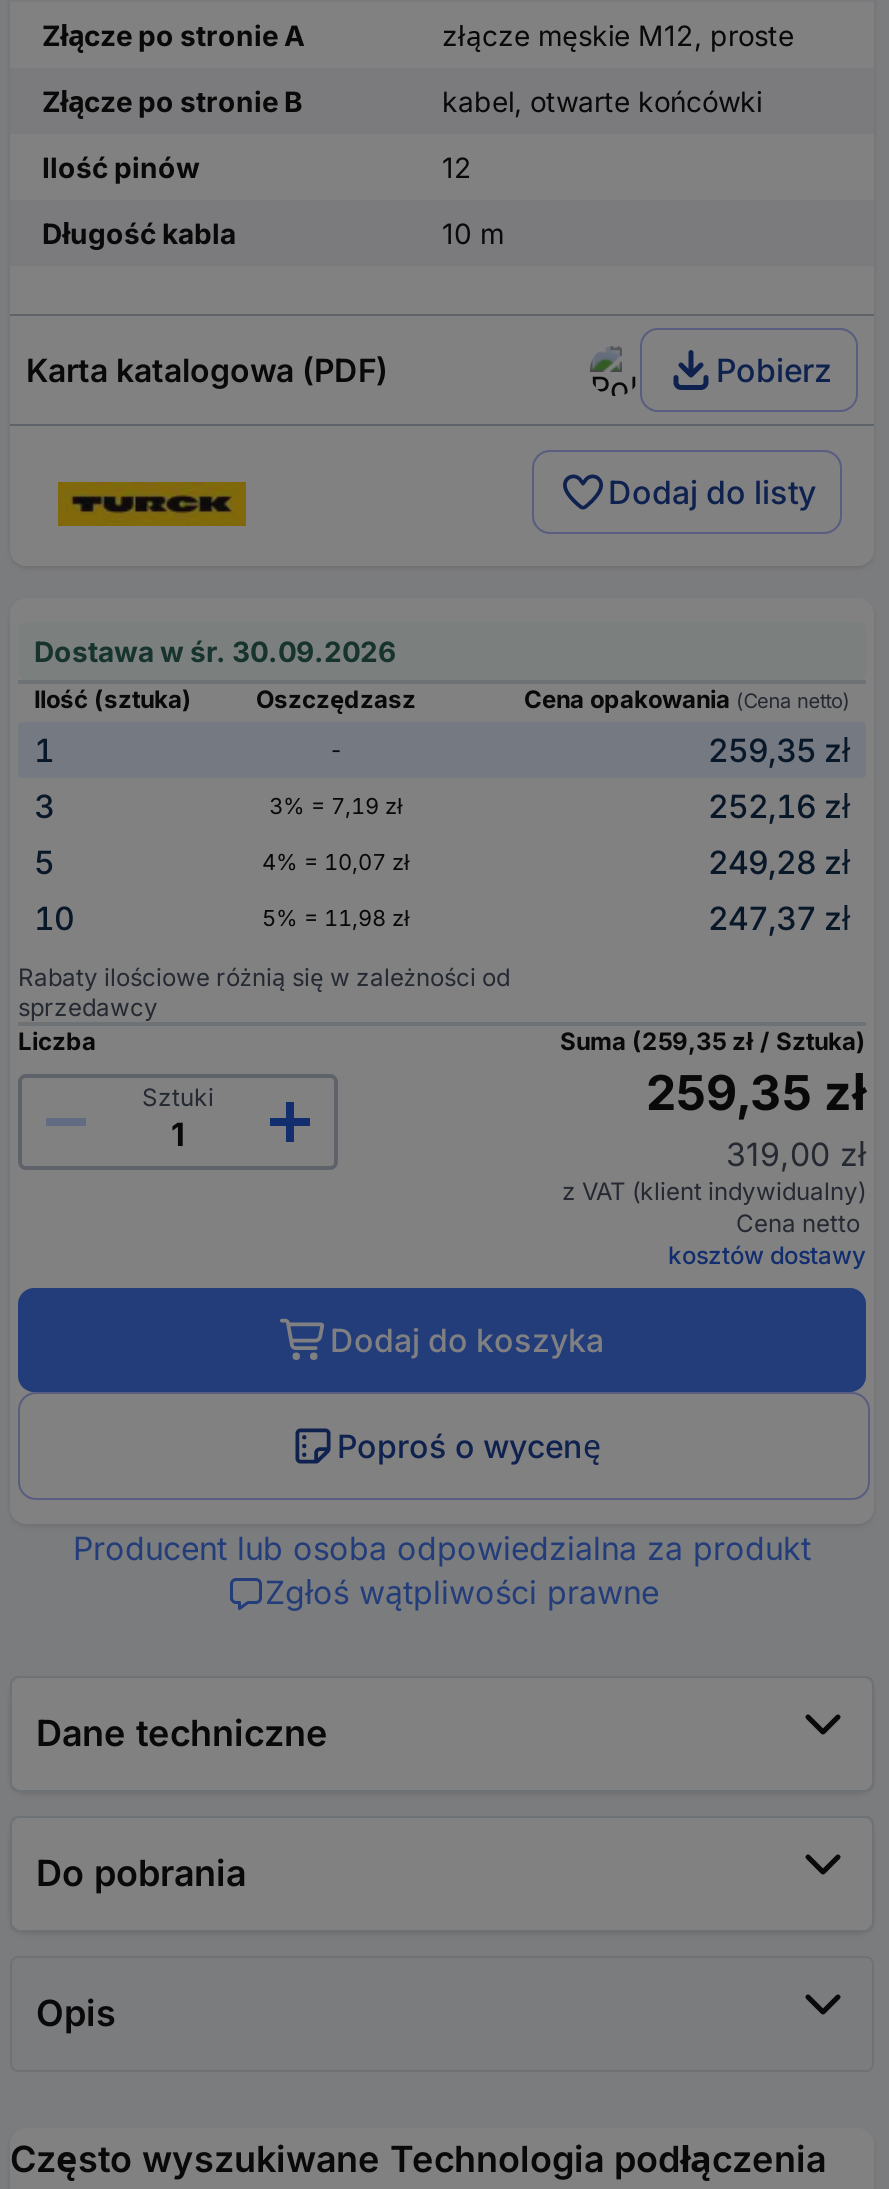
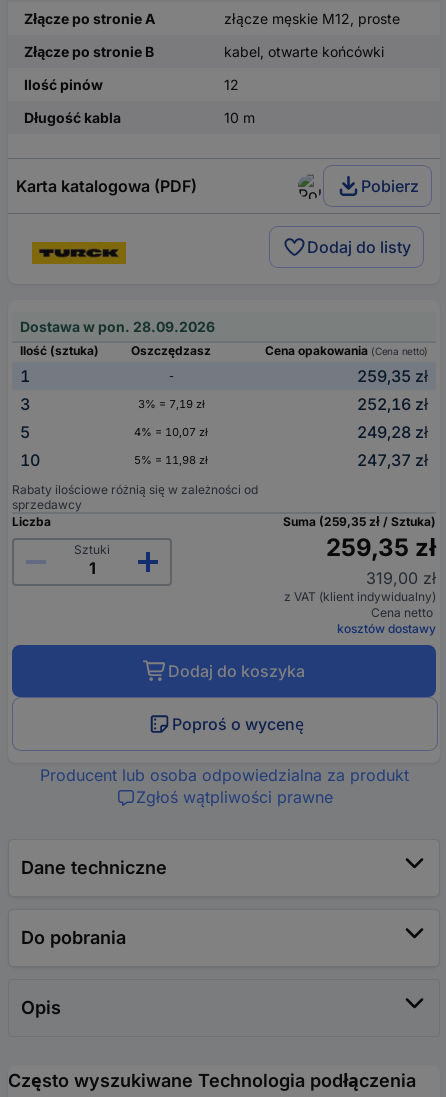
- Dostawa w śr. 30.09.2026
+ Dostawa w pon. 28.09.2026
